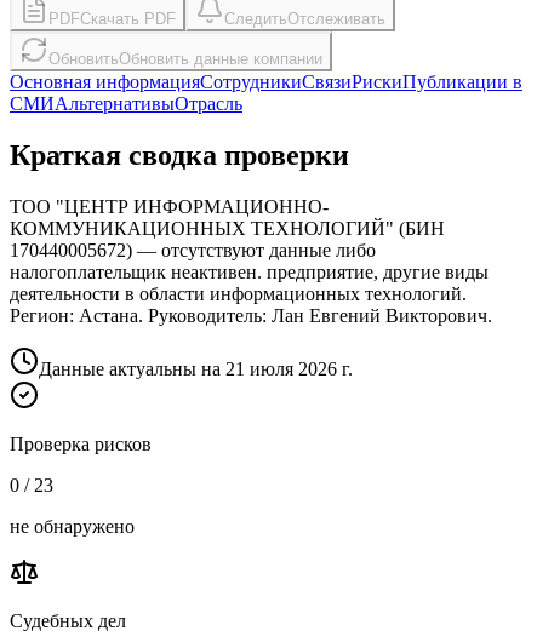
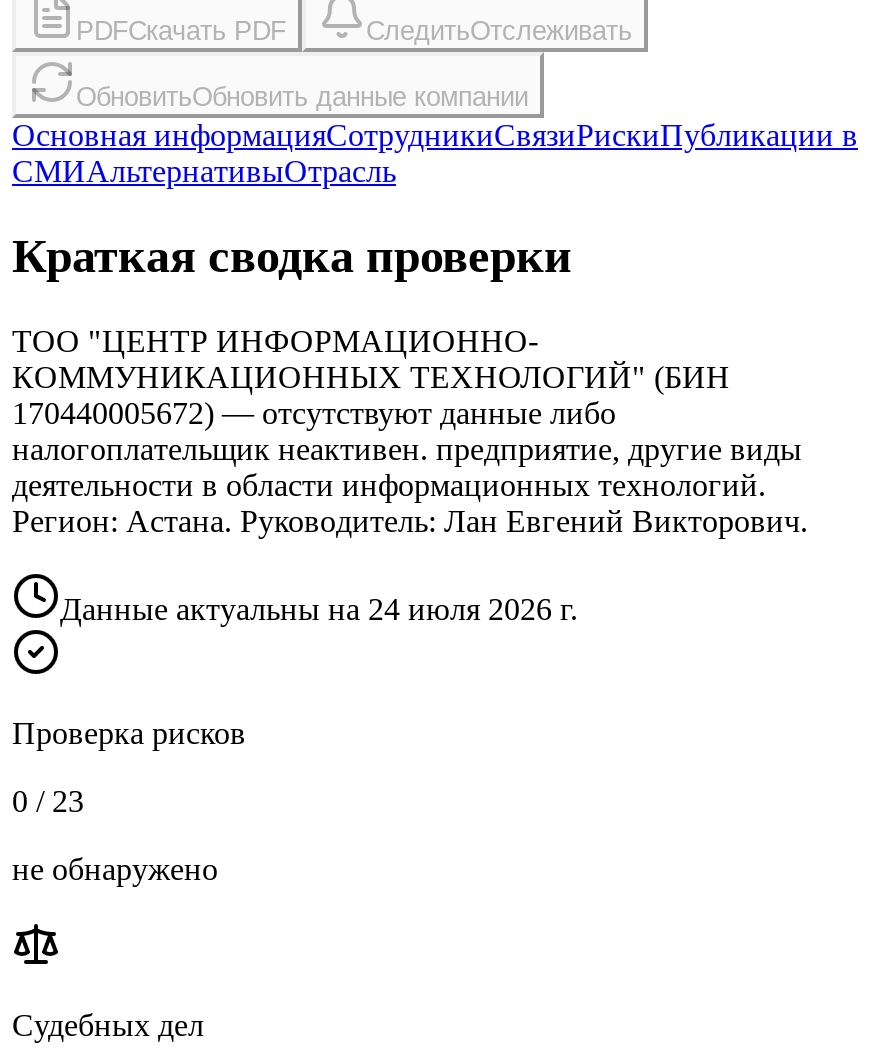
- Данные актуальны на 21 июля 2026 г.
+ Данные актуальны на 24 июля 2026 г.
